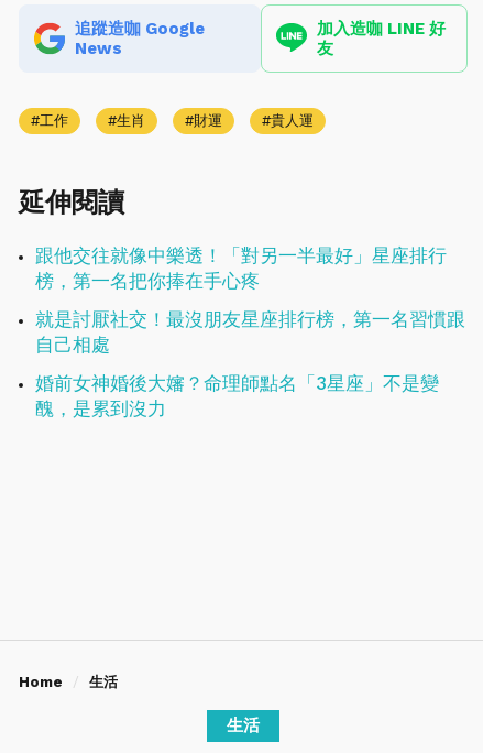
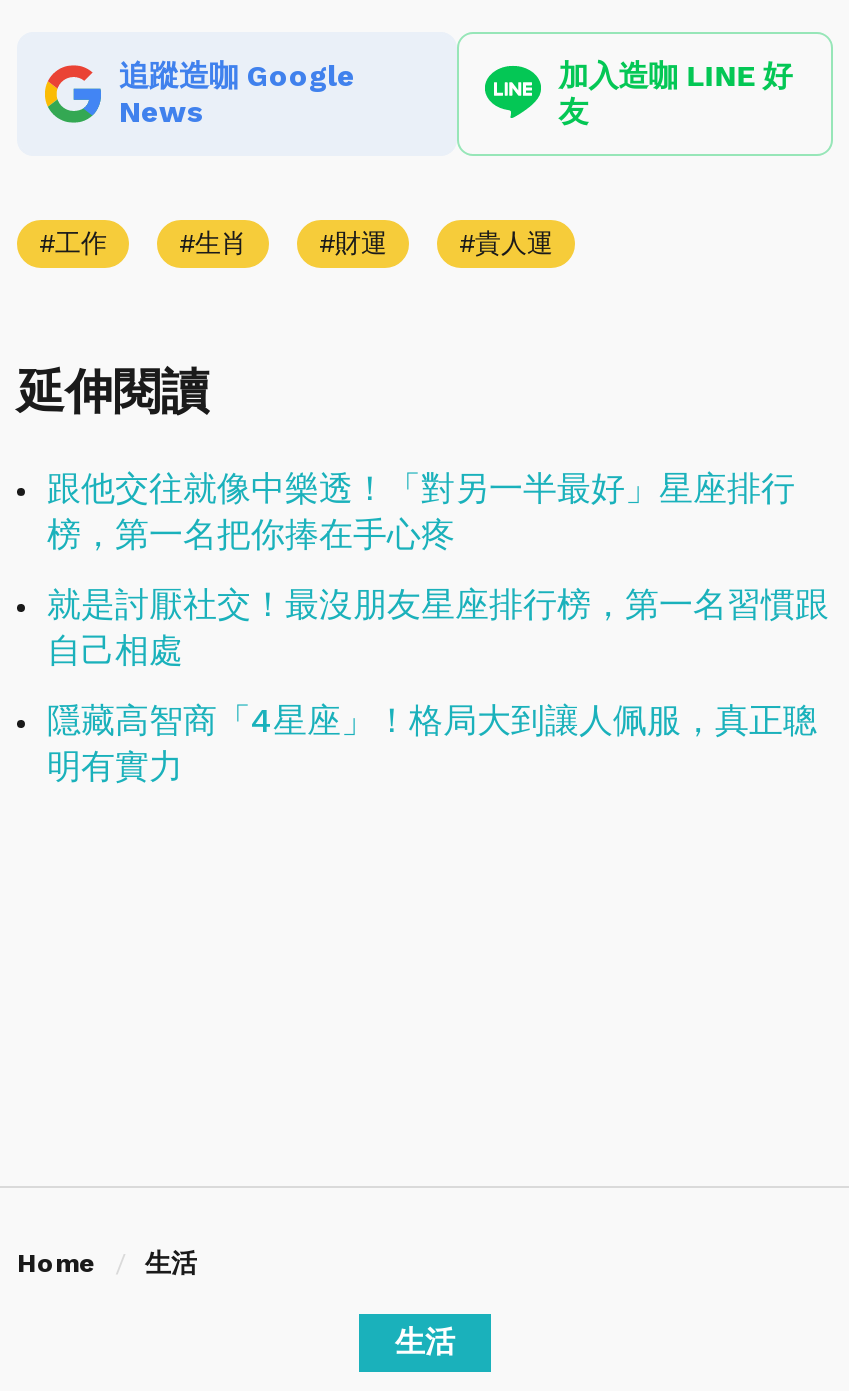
- 婚前女神婚後大嬸？命理師點名「3星座」不是變
- 醜，是累到沒力
+ 隱藏高智商「4星座」！格局大到讓人佩服，真正聰
+ 明有實力
